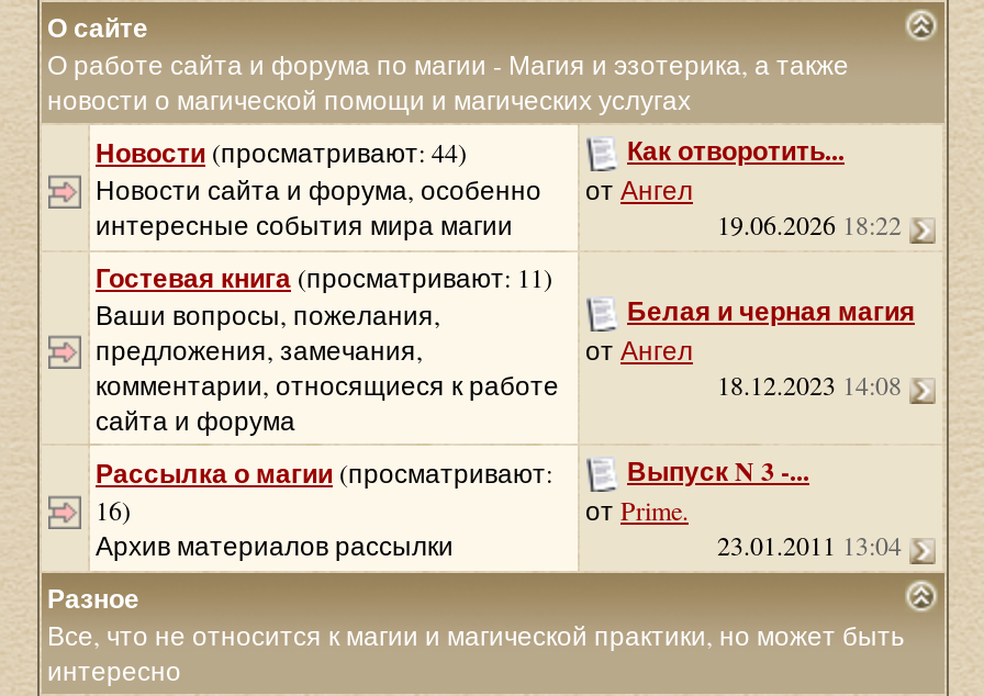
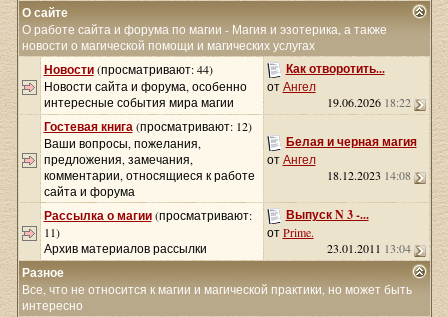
- Гостевая книга (просматривают: 11)
+ Гостевая книга (просматривают: 12)

- 16)
+ 11)
